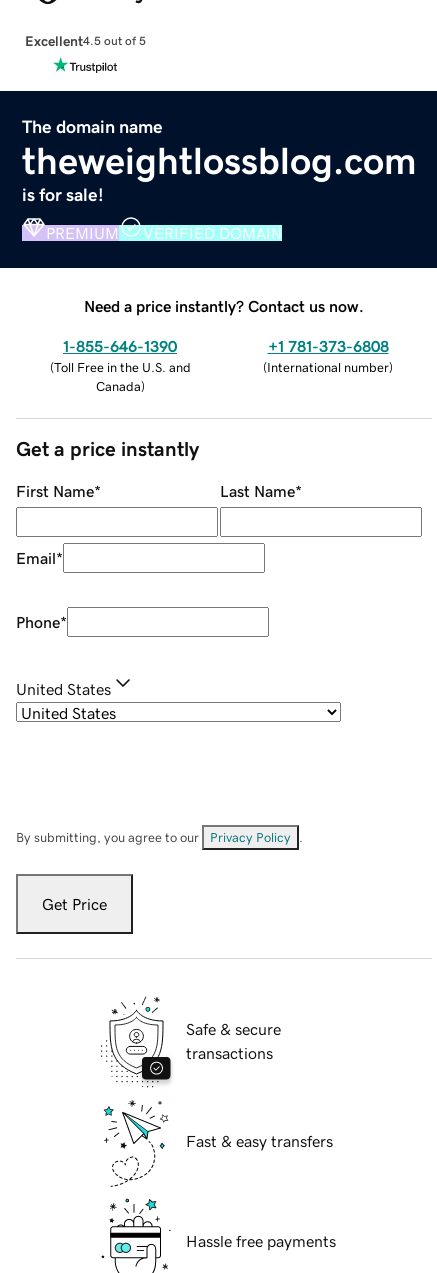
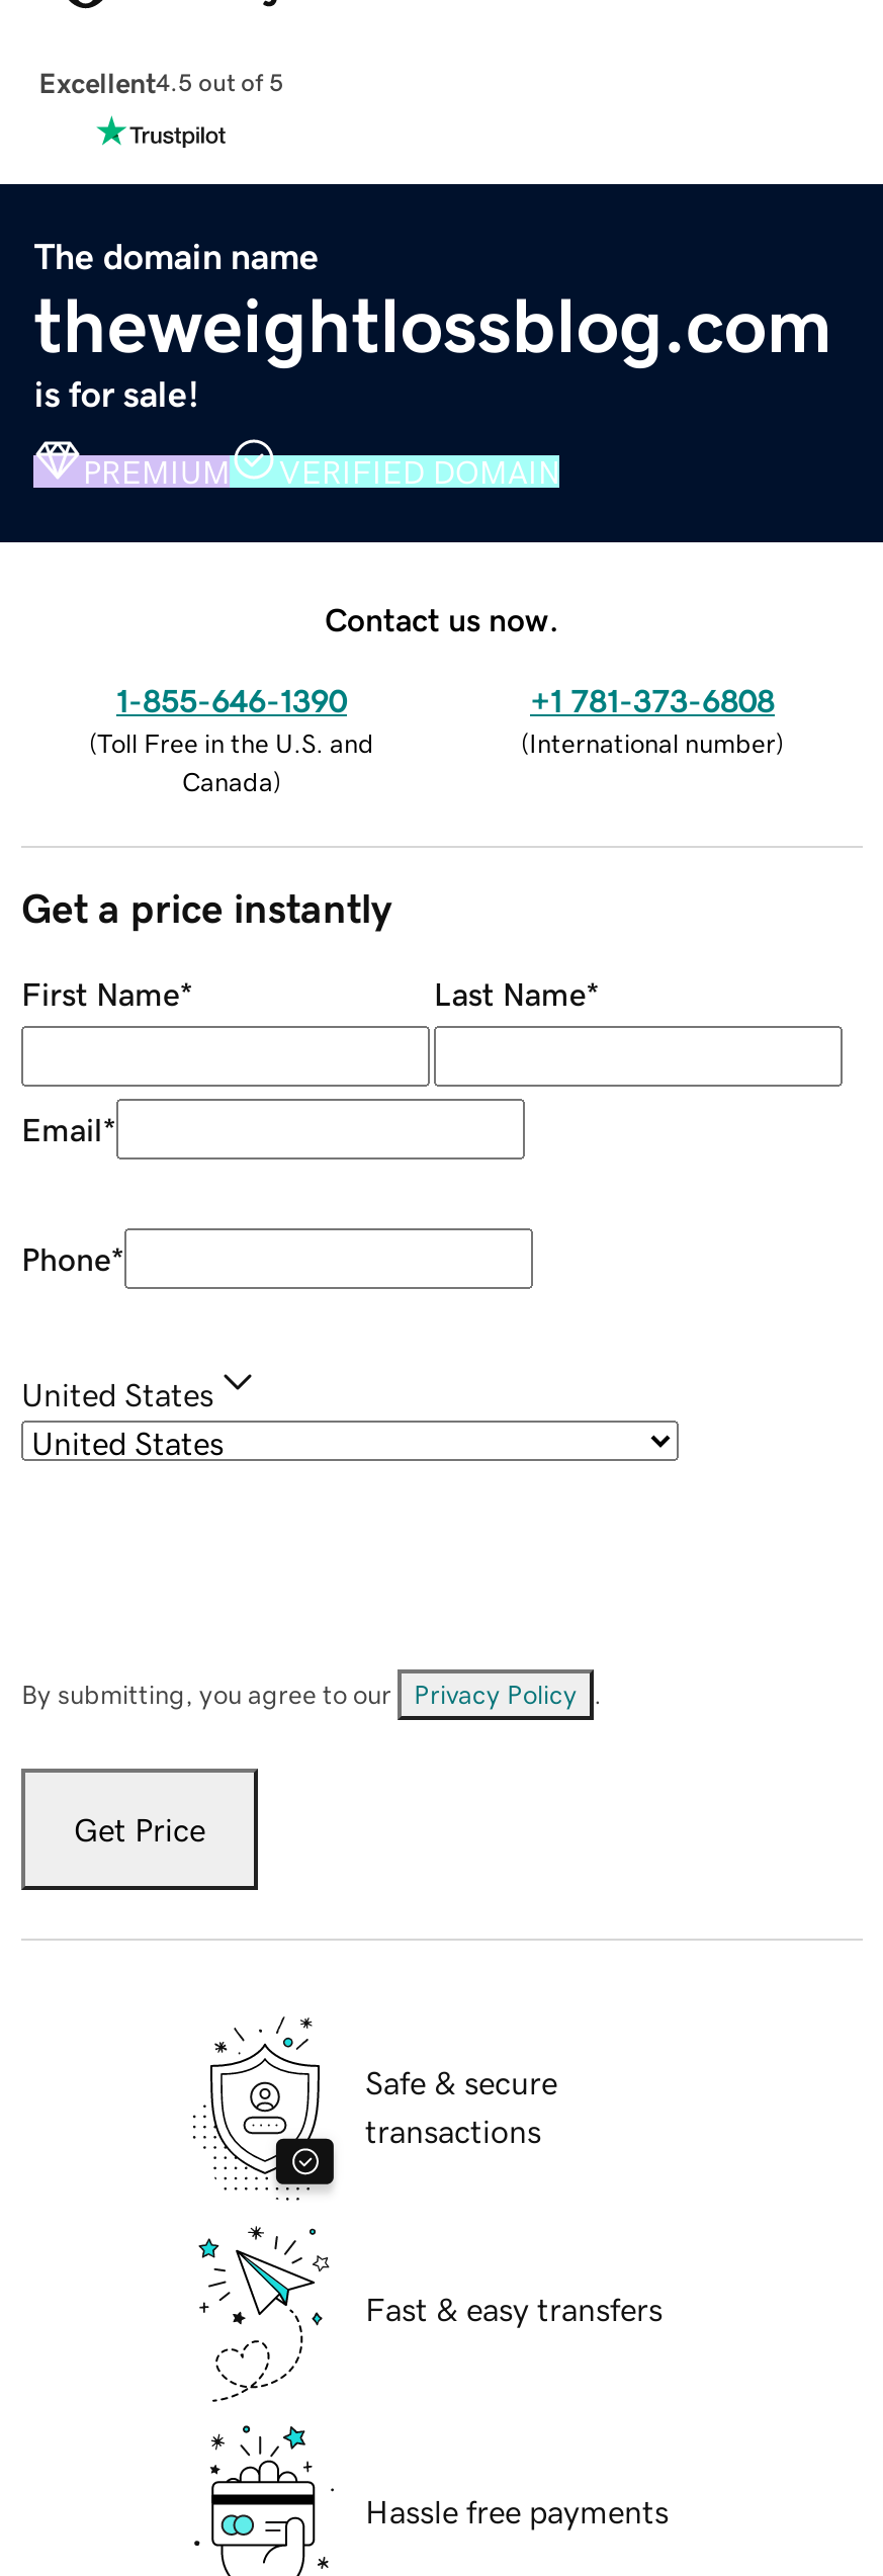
- Need a price instantly? Contact us now.
+ Contact us now.
